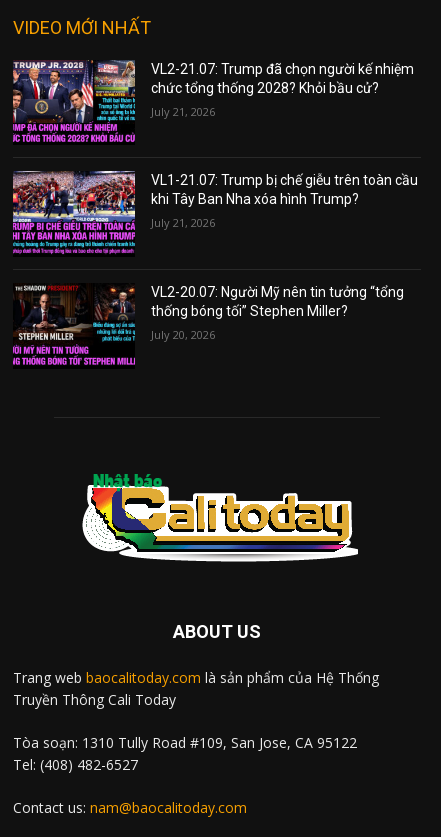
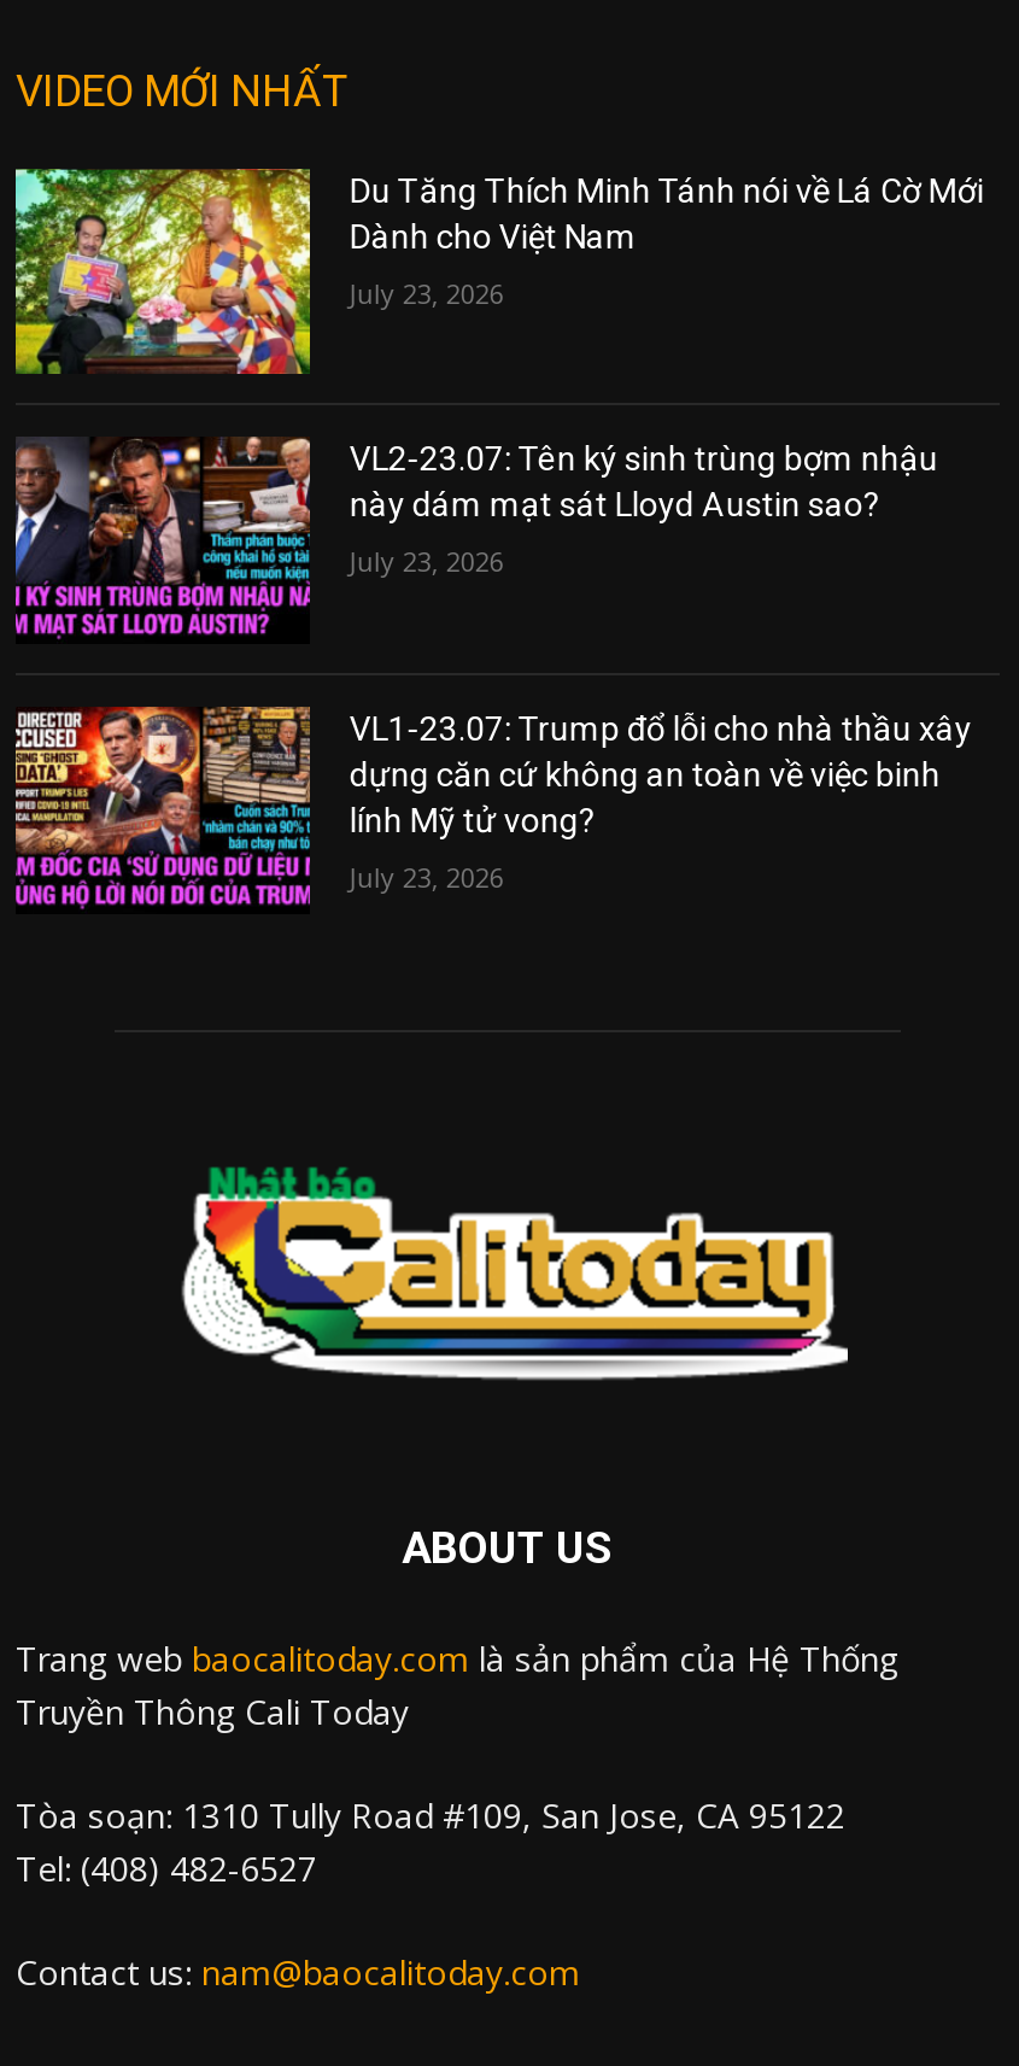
- [image]
- VL2-21.07: Trump đã chọn người kế nhiệm
- chức tổng thống 2028? Khỏi bầu cử?
+ [image]
+ Du Tăng Thích Minh Tánh nói về Lá Cờ Mới
+ Dành cho Việt Nam

- July 21, 2026
+ July 23, 2026

- [image]
- VL1-21.07: Trump bị chế giễu trên toàn cầu
- khi Tây Ban Nha xóa hình Trump?
+ [image]
+ VL2-23.07: Tên ký sinh trùng bợm nhậu
+ này dám mạt sát Lloyd Austin sao?

- July 21, 2026
+ July 23, 2026

- [image]
- VL2-20.07: Người Mỹ nên tin tưởng “tổng
- thống bóng tối” Stephen Miller?
+ [image]
+ VL1-23.07: Trump đổ lỗi cho nhà thầu xây
+ dựng căn cứ không an toàn về việc binh
+ lính Mỹ tử vong?

- July 20, 2026
+ July 23, 2026
